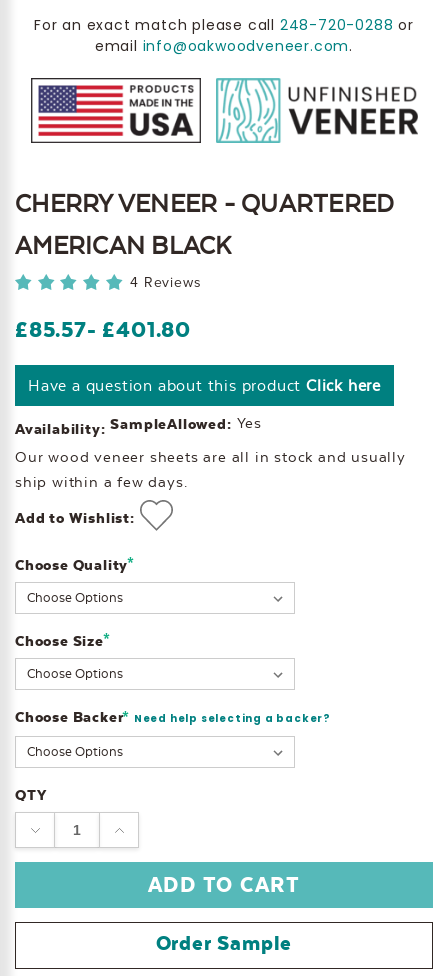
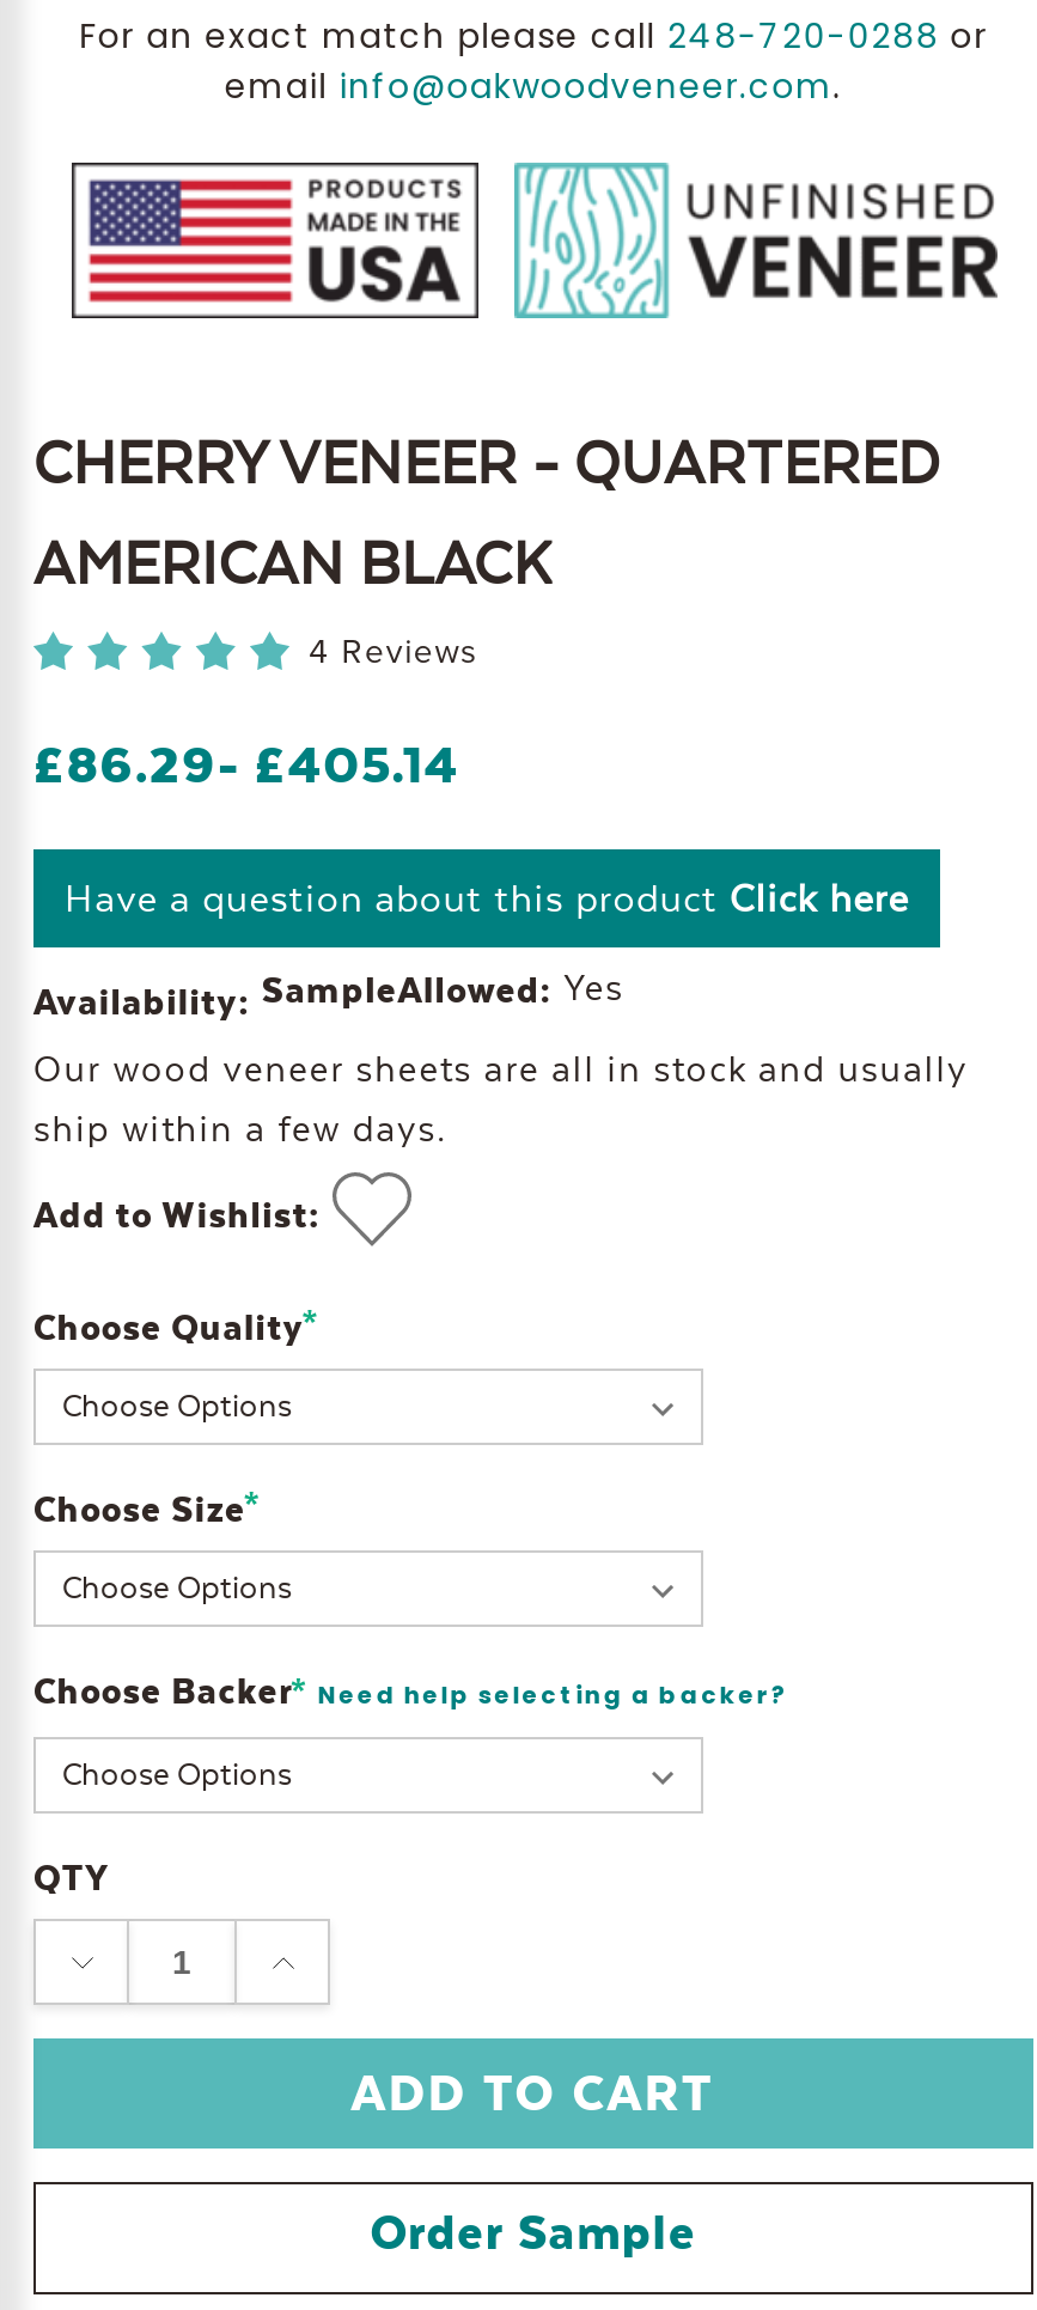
- £85.57- £401.80
+ £86.29- £405.14
